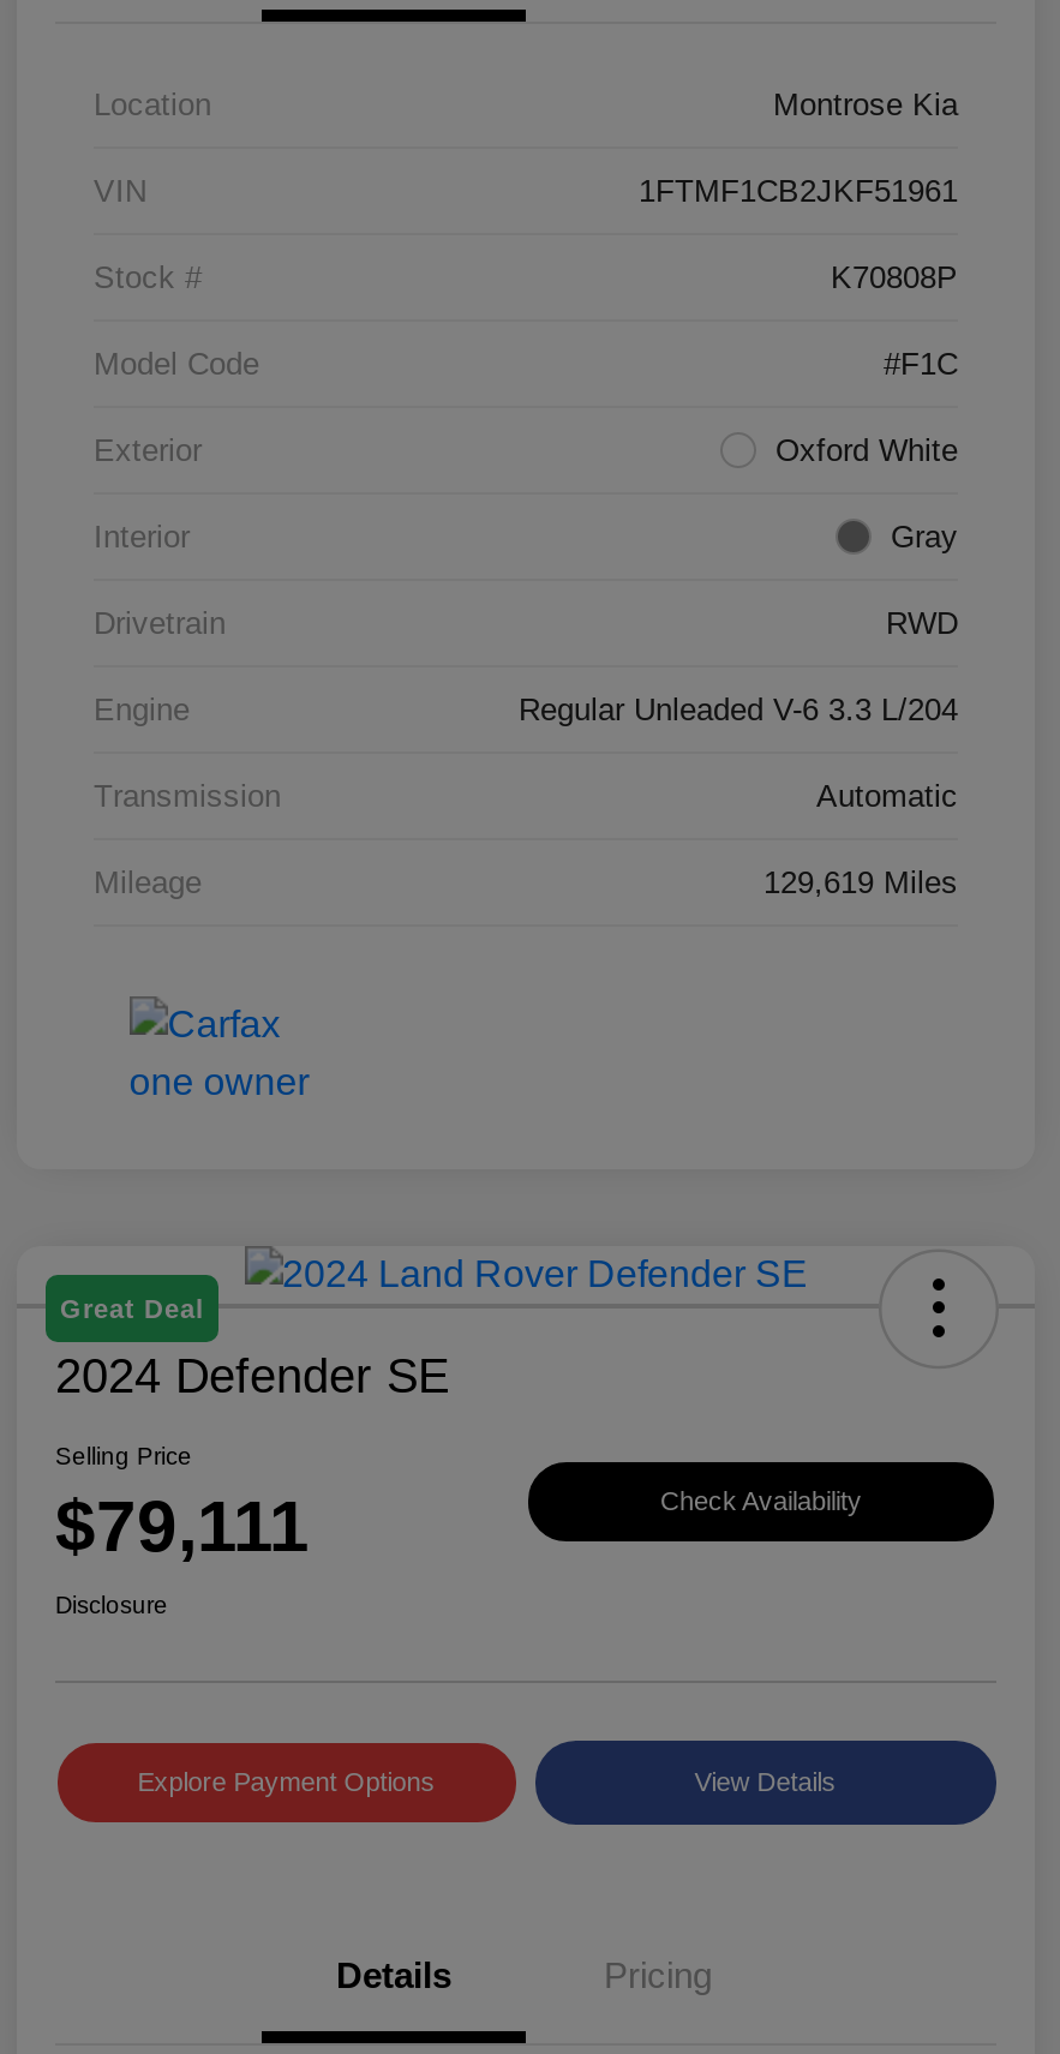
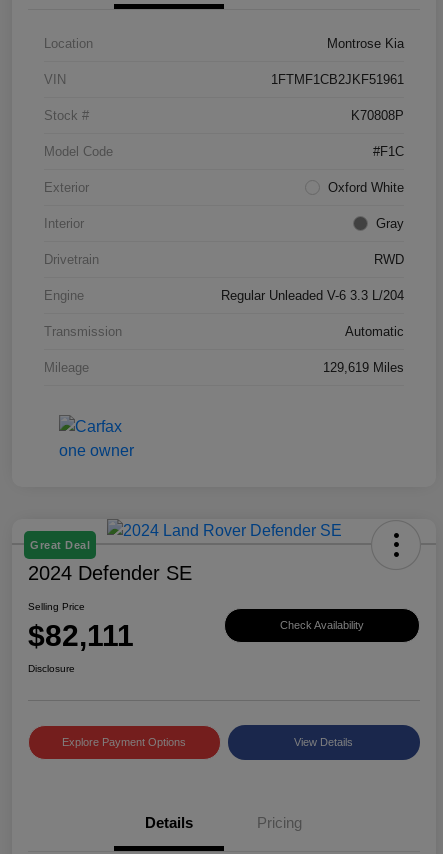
- $79,111
+ $82,111
